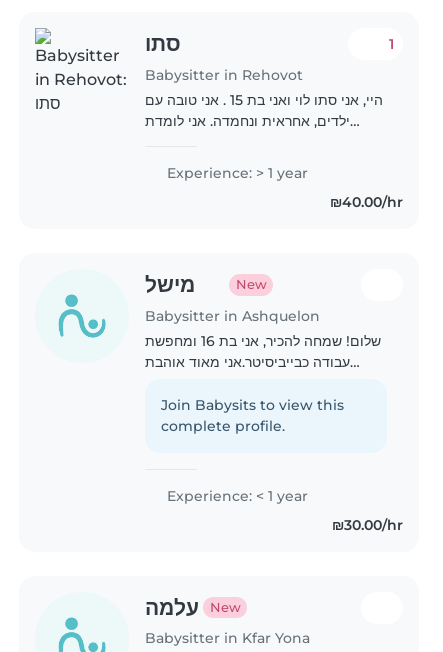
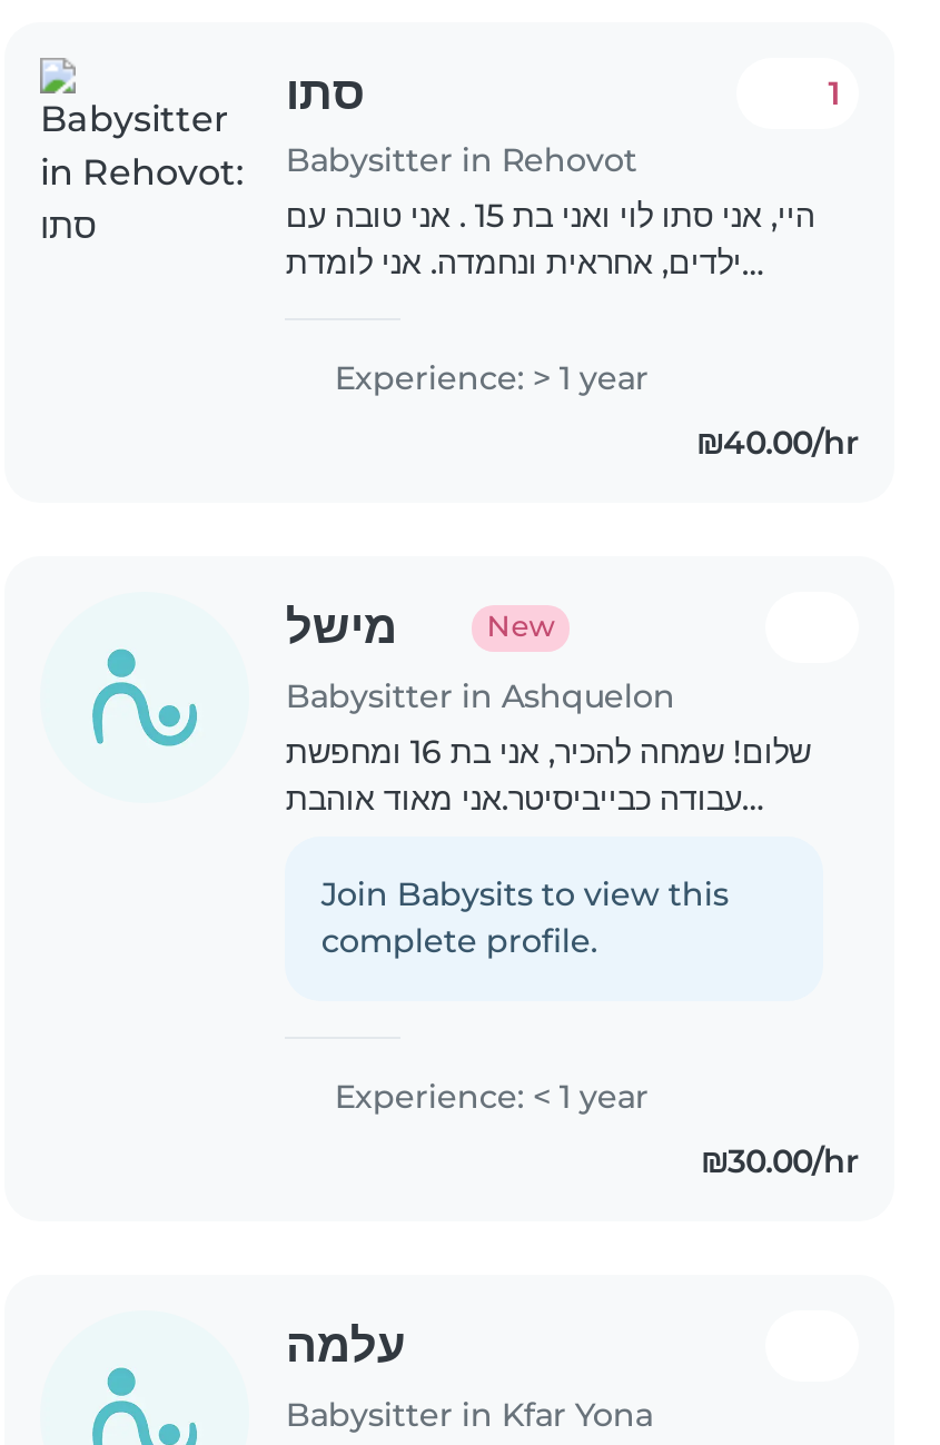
- New
